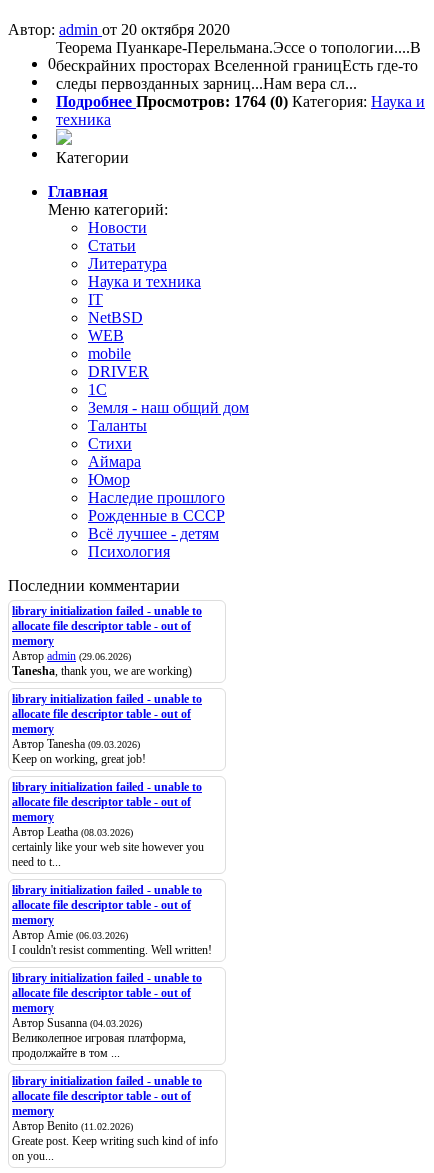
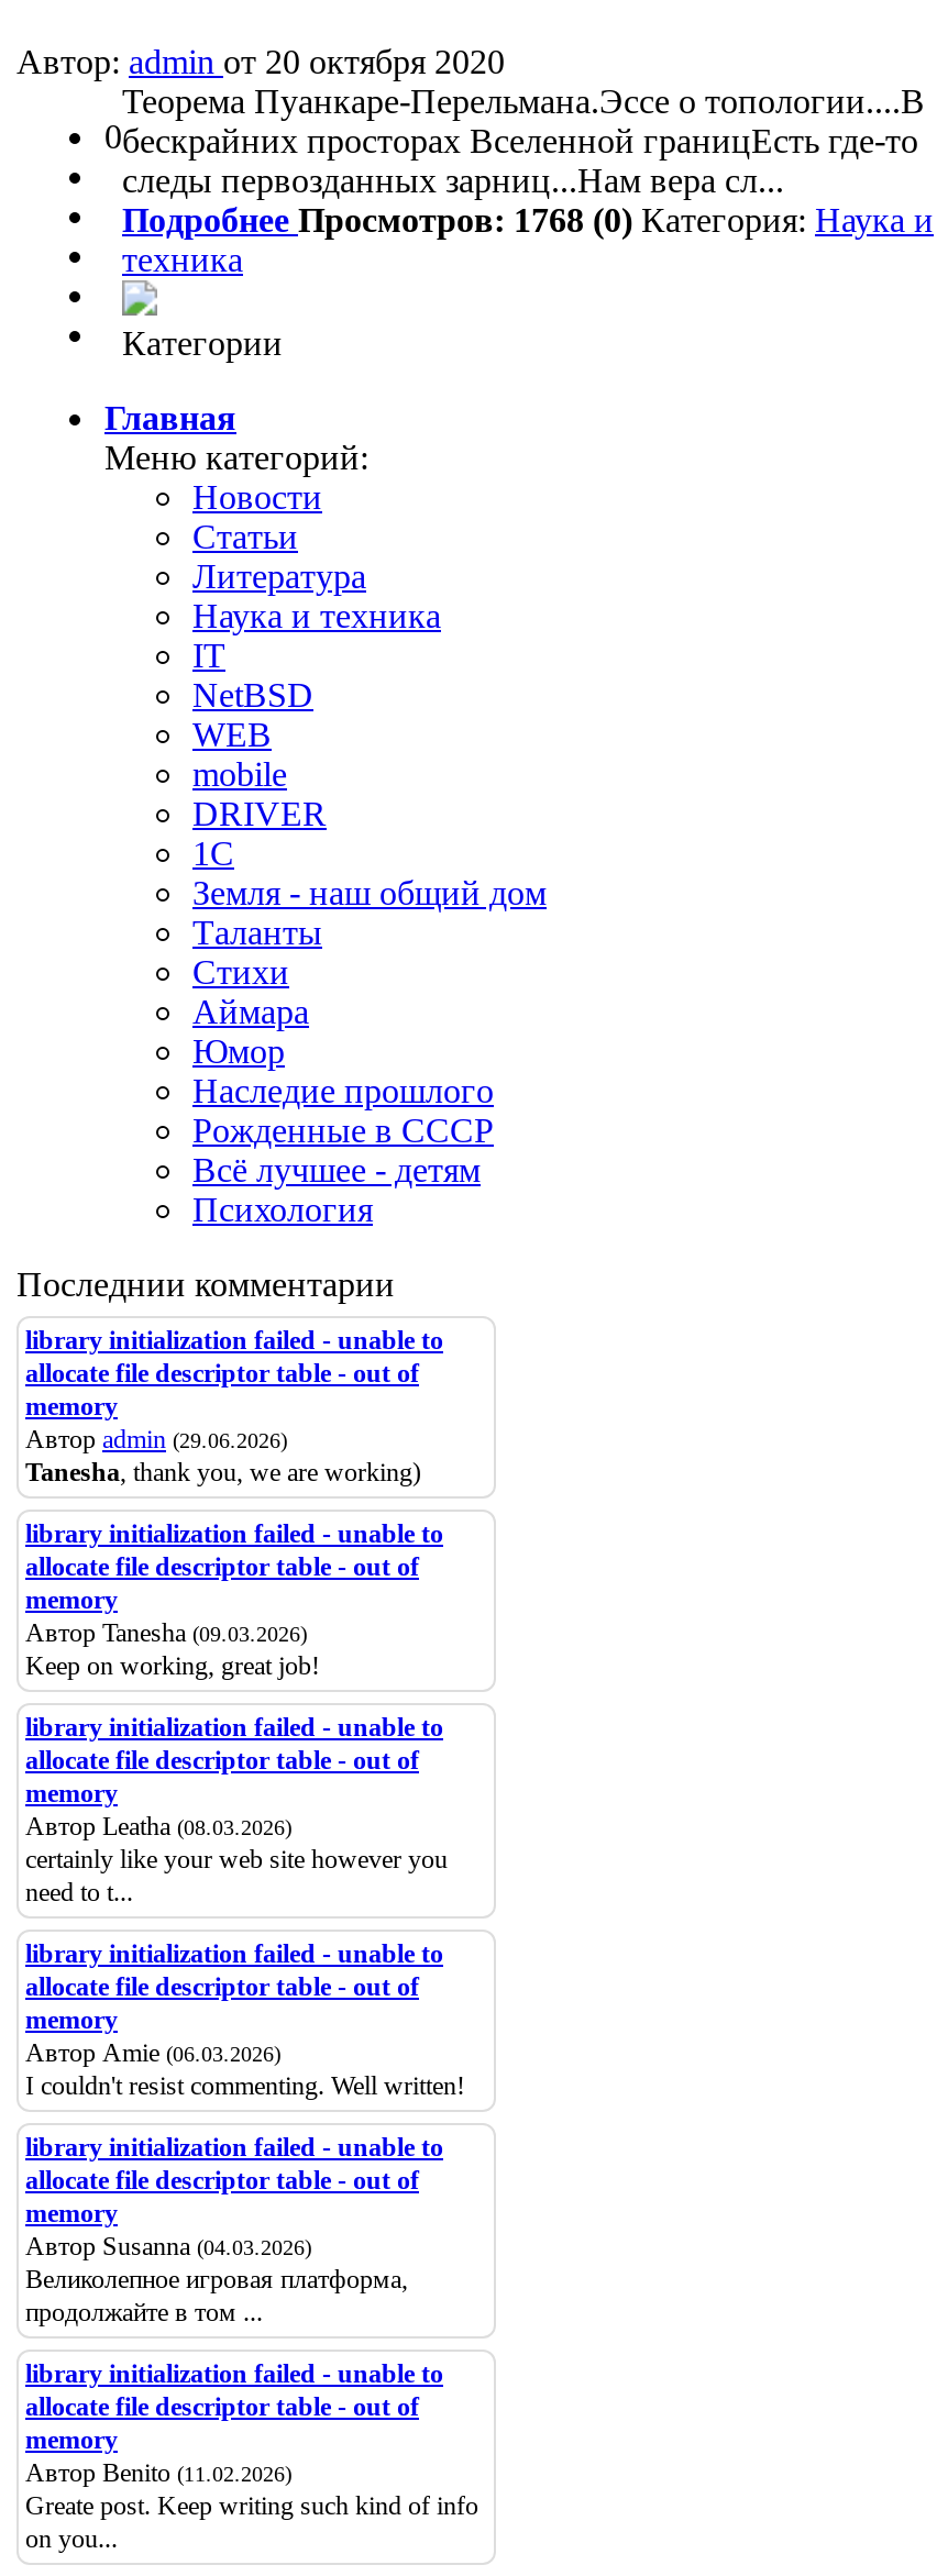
- Подробнее Просмотров: 1764 (0) Категория: Наука и
+ Подробнее Просмотров: 1768 (0) Категория: Наука и
